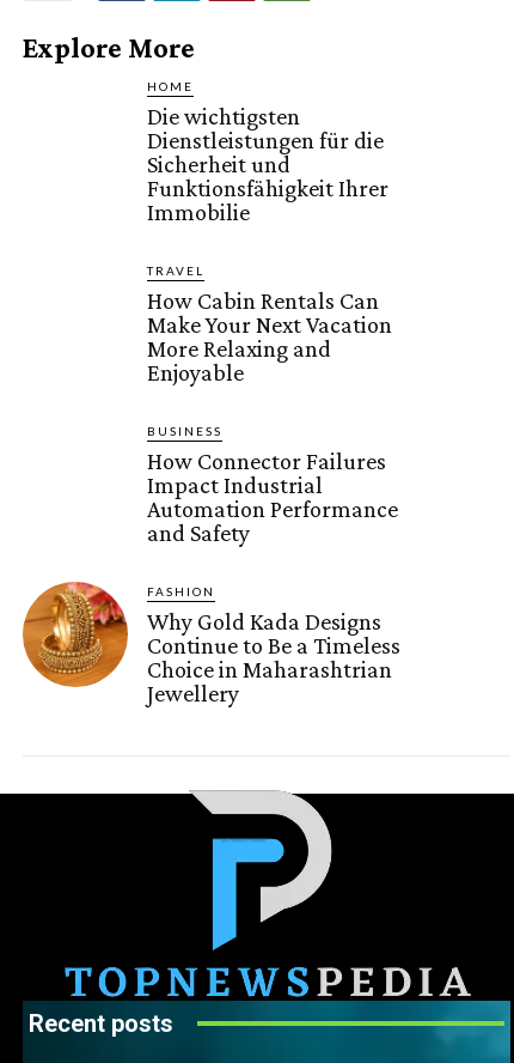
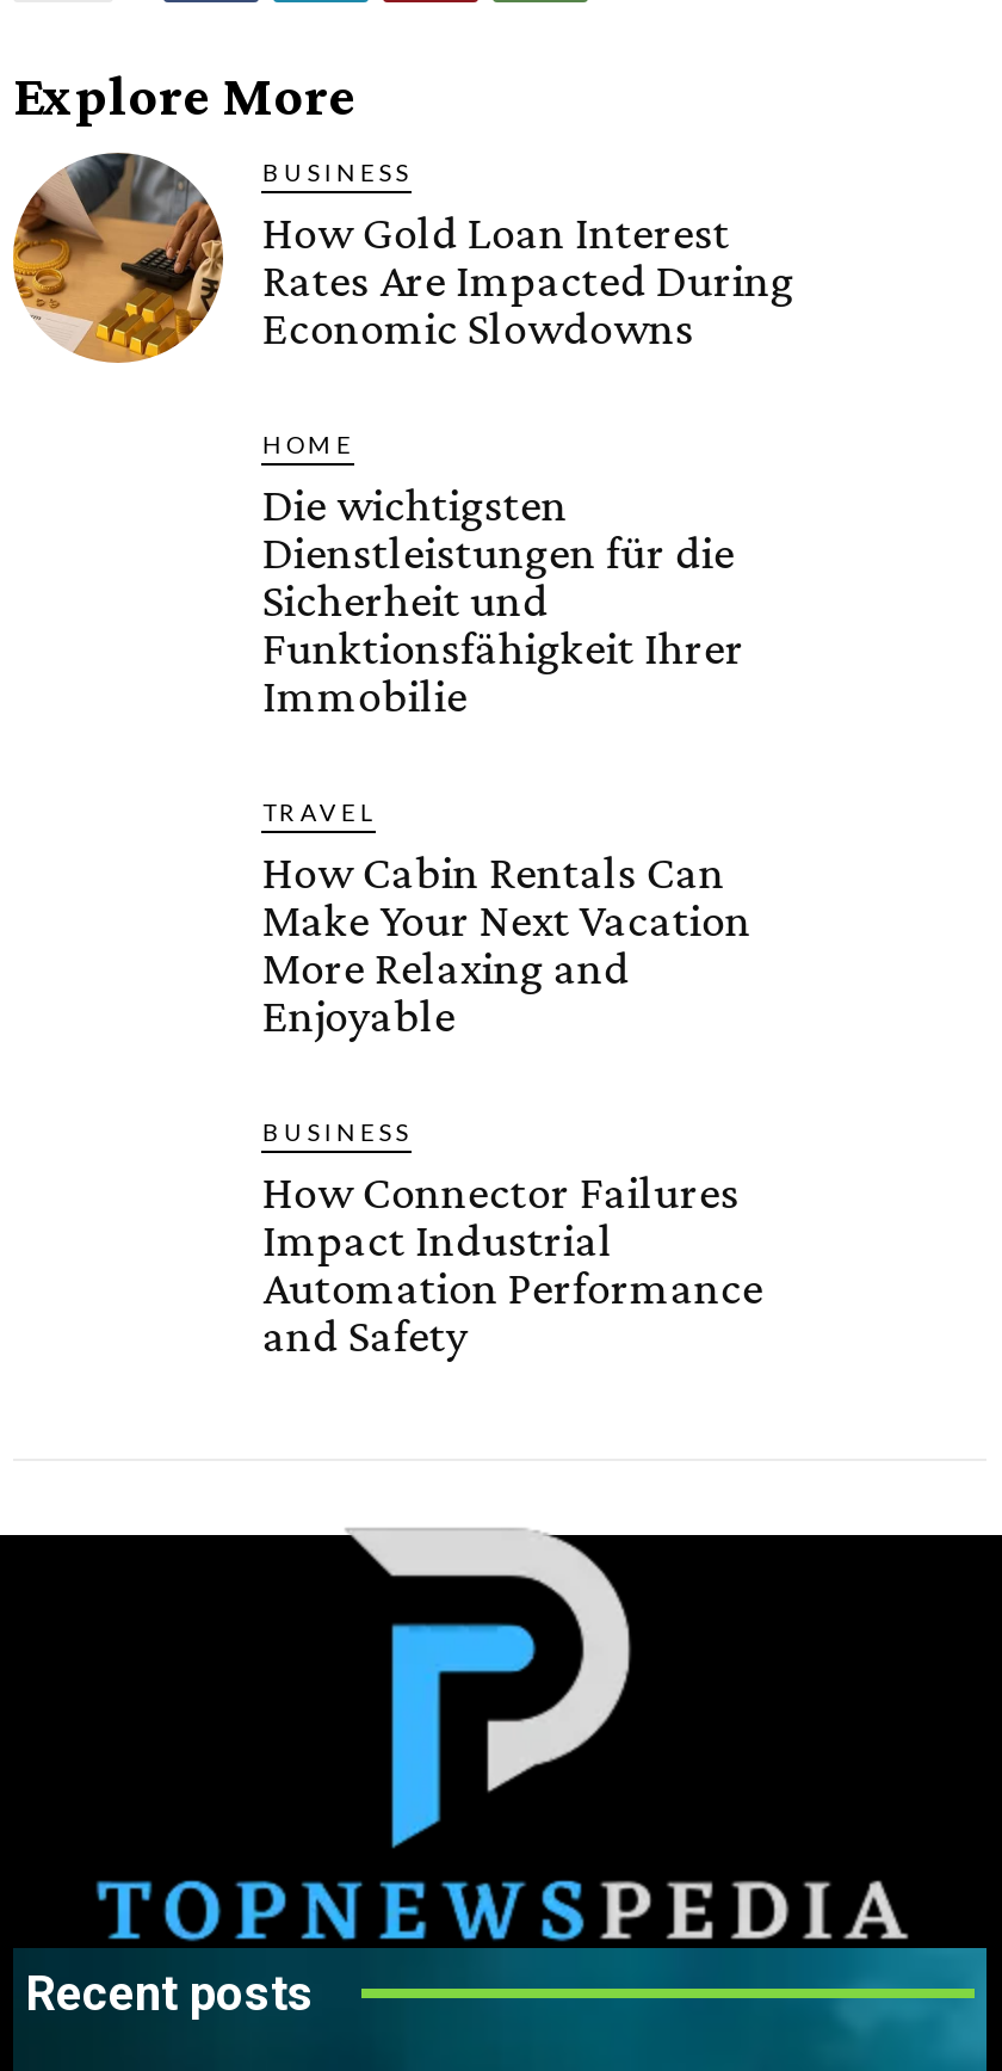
+ [image]
+ BUSINESS
+ How Gold Loan Interest
+ Rates Are Impacted During
+ Economic Slowdowns

moved down: HOME | Die wichtigsten | Dienstleistungen für die | ... | Automation Performance | and Safety

- [image]
- FASHION
- Why Gold Kada Designs
- Continue to Be a Timeless
- Choice in Maharashtrian
- Jewellery
